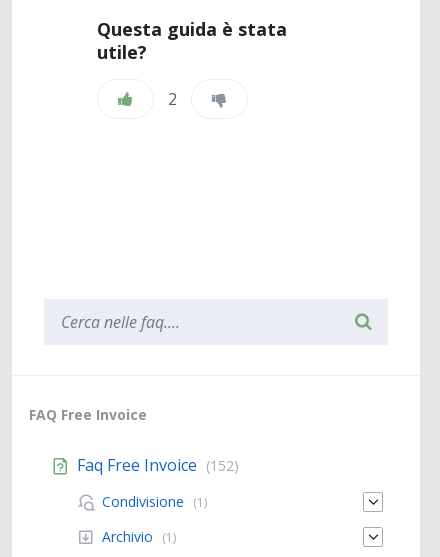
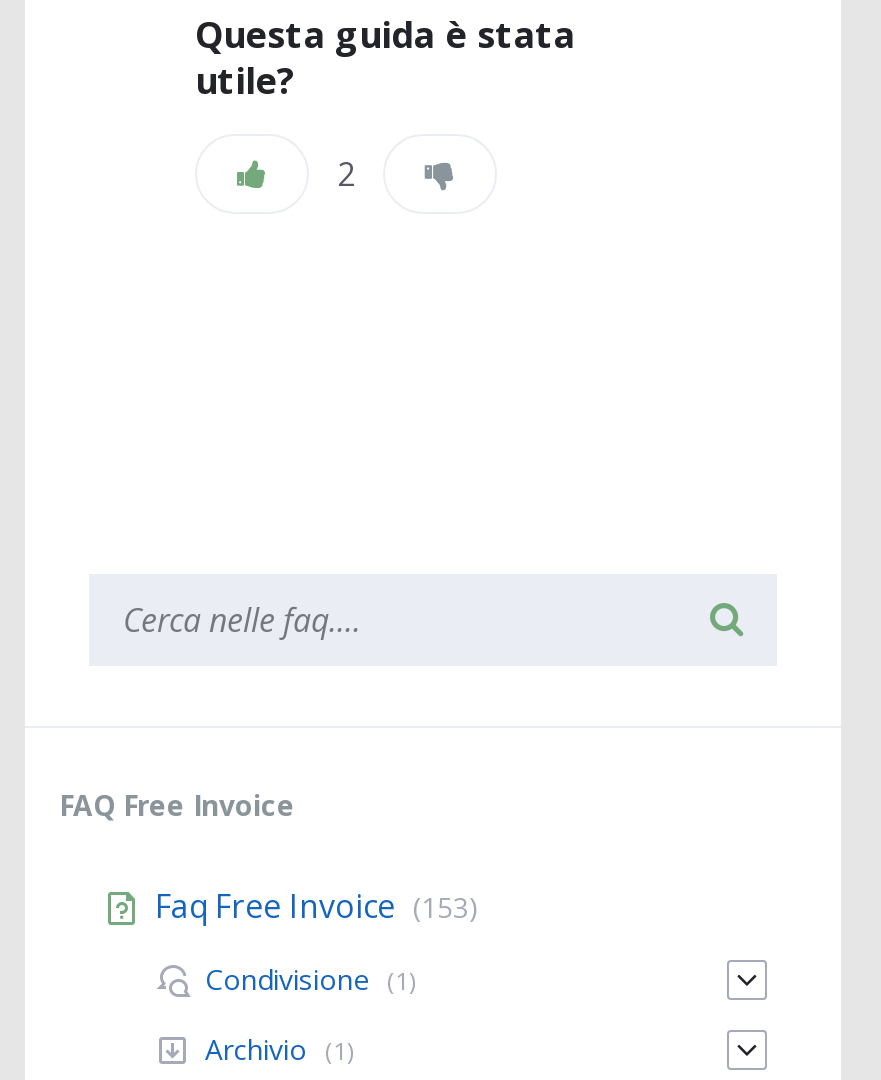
- Faq Free Invoice (152)
+ Faq Free Invoice (153)
